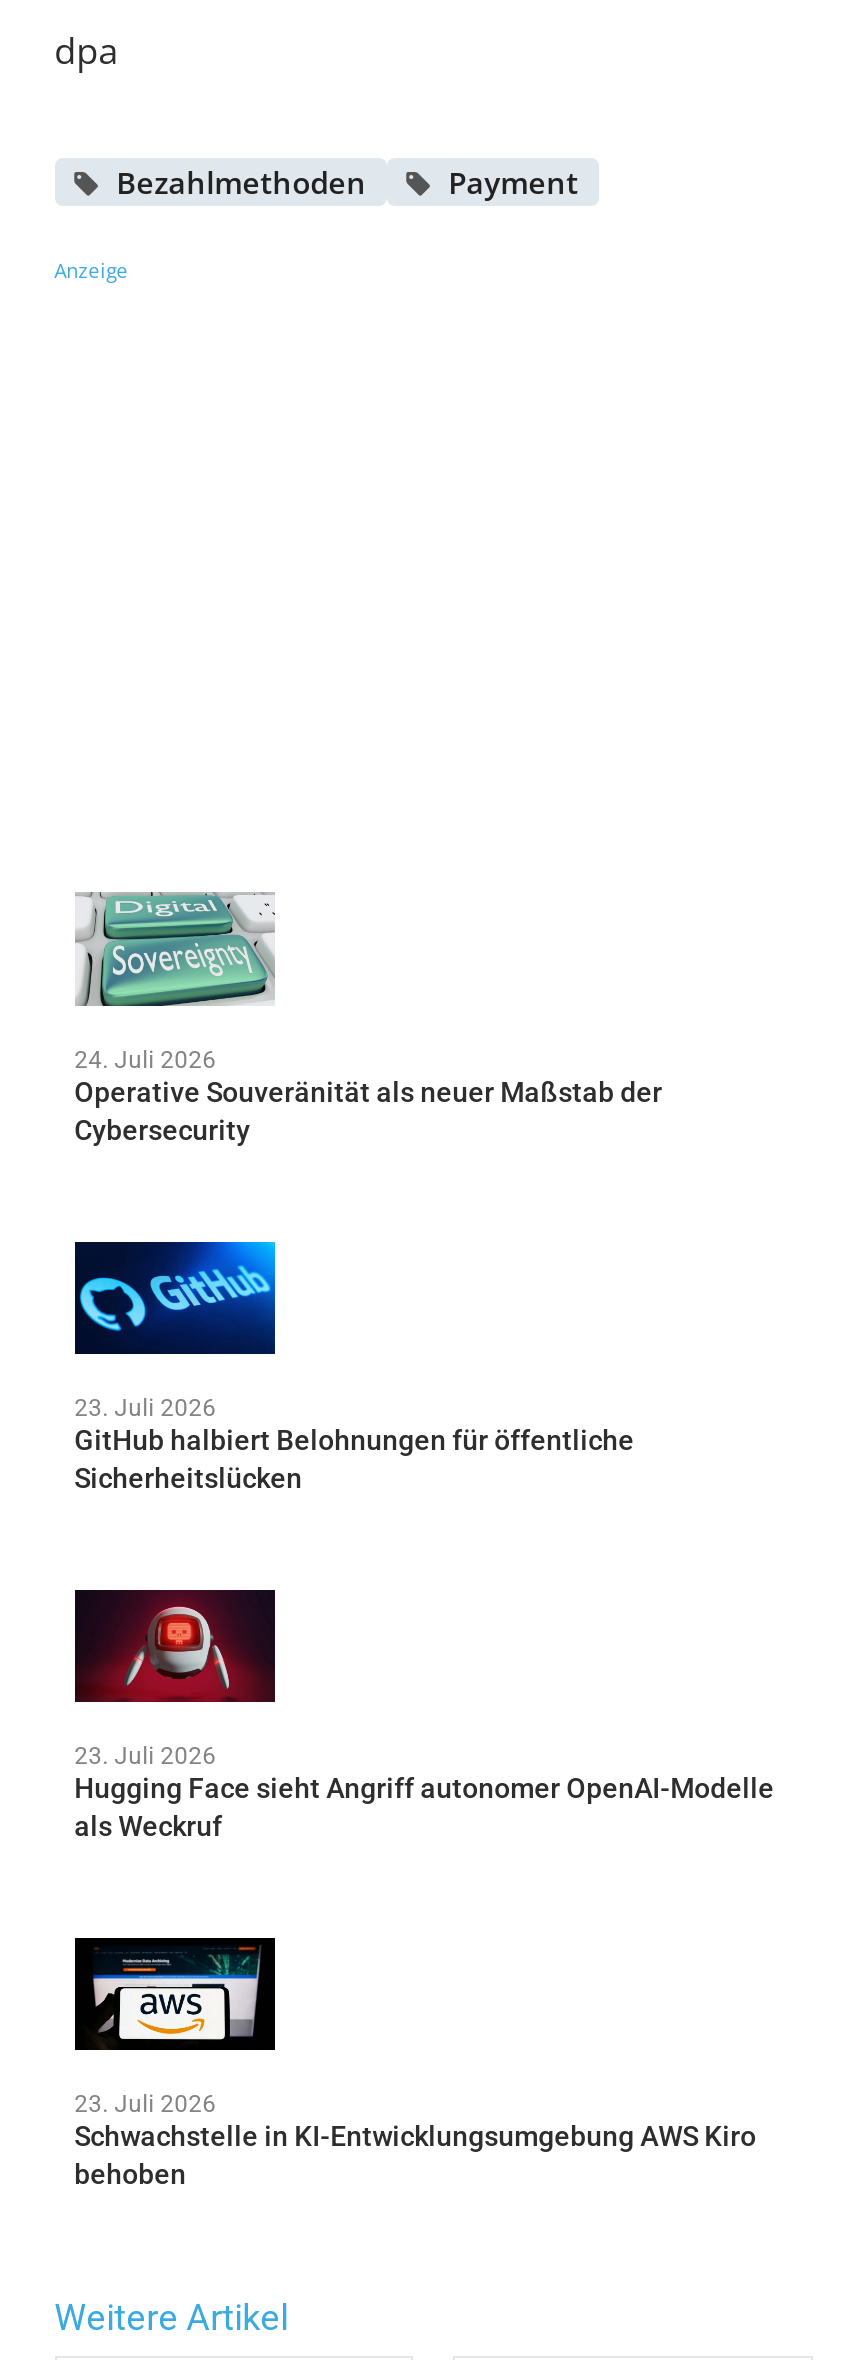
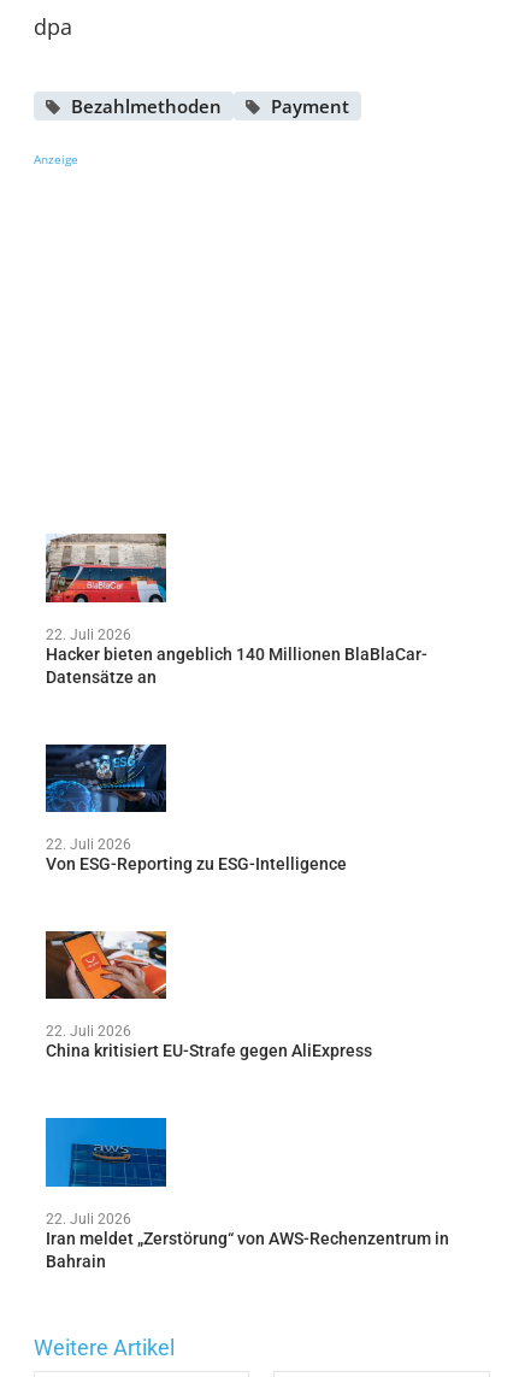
- [image]
- 24. Juli 2026
- Operative Souveränität als neuer Maßstab der
- Cybersecurity
+ [image]
+ 22. Juli 2026
+ Hacker bieten angeblich 140 Millionen BlaBlaCar-
+ Datensätze an

- [image]
- 23. Juli 2026
- GitHub halbiert Belohnungen für öffentliche
- Sicherheitslücken
+ [image]
+ 22. Juli 2026
+ Von ESG-Reporting zu ESG-Intelligence

- [image]
- 23. Juli 2026
- Hugging Face sieht Angriff autonomer OpenAI-Modelle
- als Weckruf
+ [image]
+ 22. Juli 2026
+ China kritisiert EU-Strafe gegen AliExpress

- [image]
- 23. Juli 2026
- Schwachstelle in KI-Entwicklungsumgebung AWS Kiro
- behoben
+ [image]
+ 22. Juli 2026
+ Iran meldet „Zerstörung“ von AWS-Rechenzentrum in
+ Bahrain
